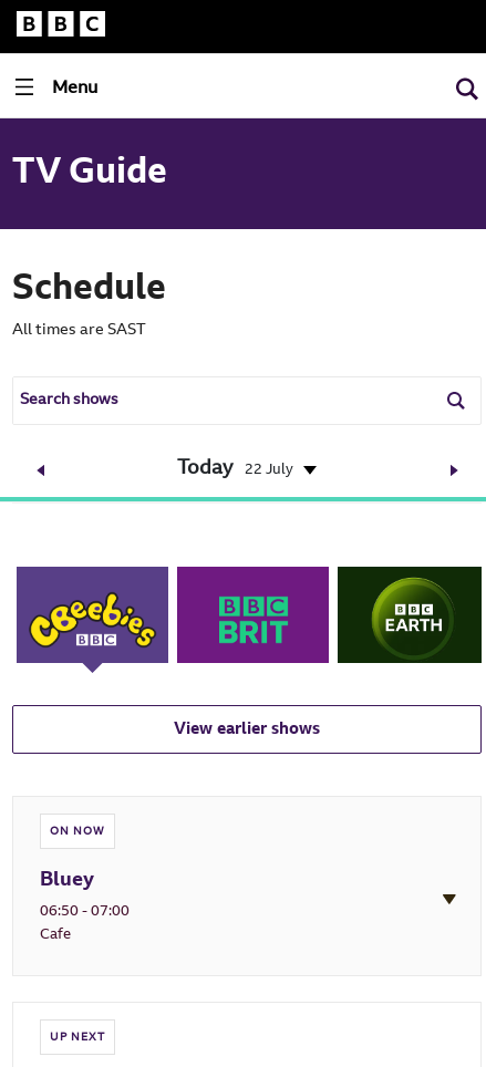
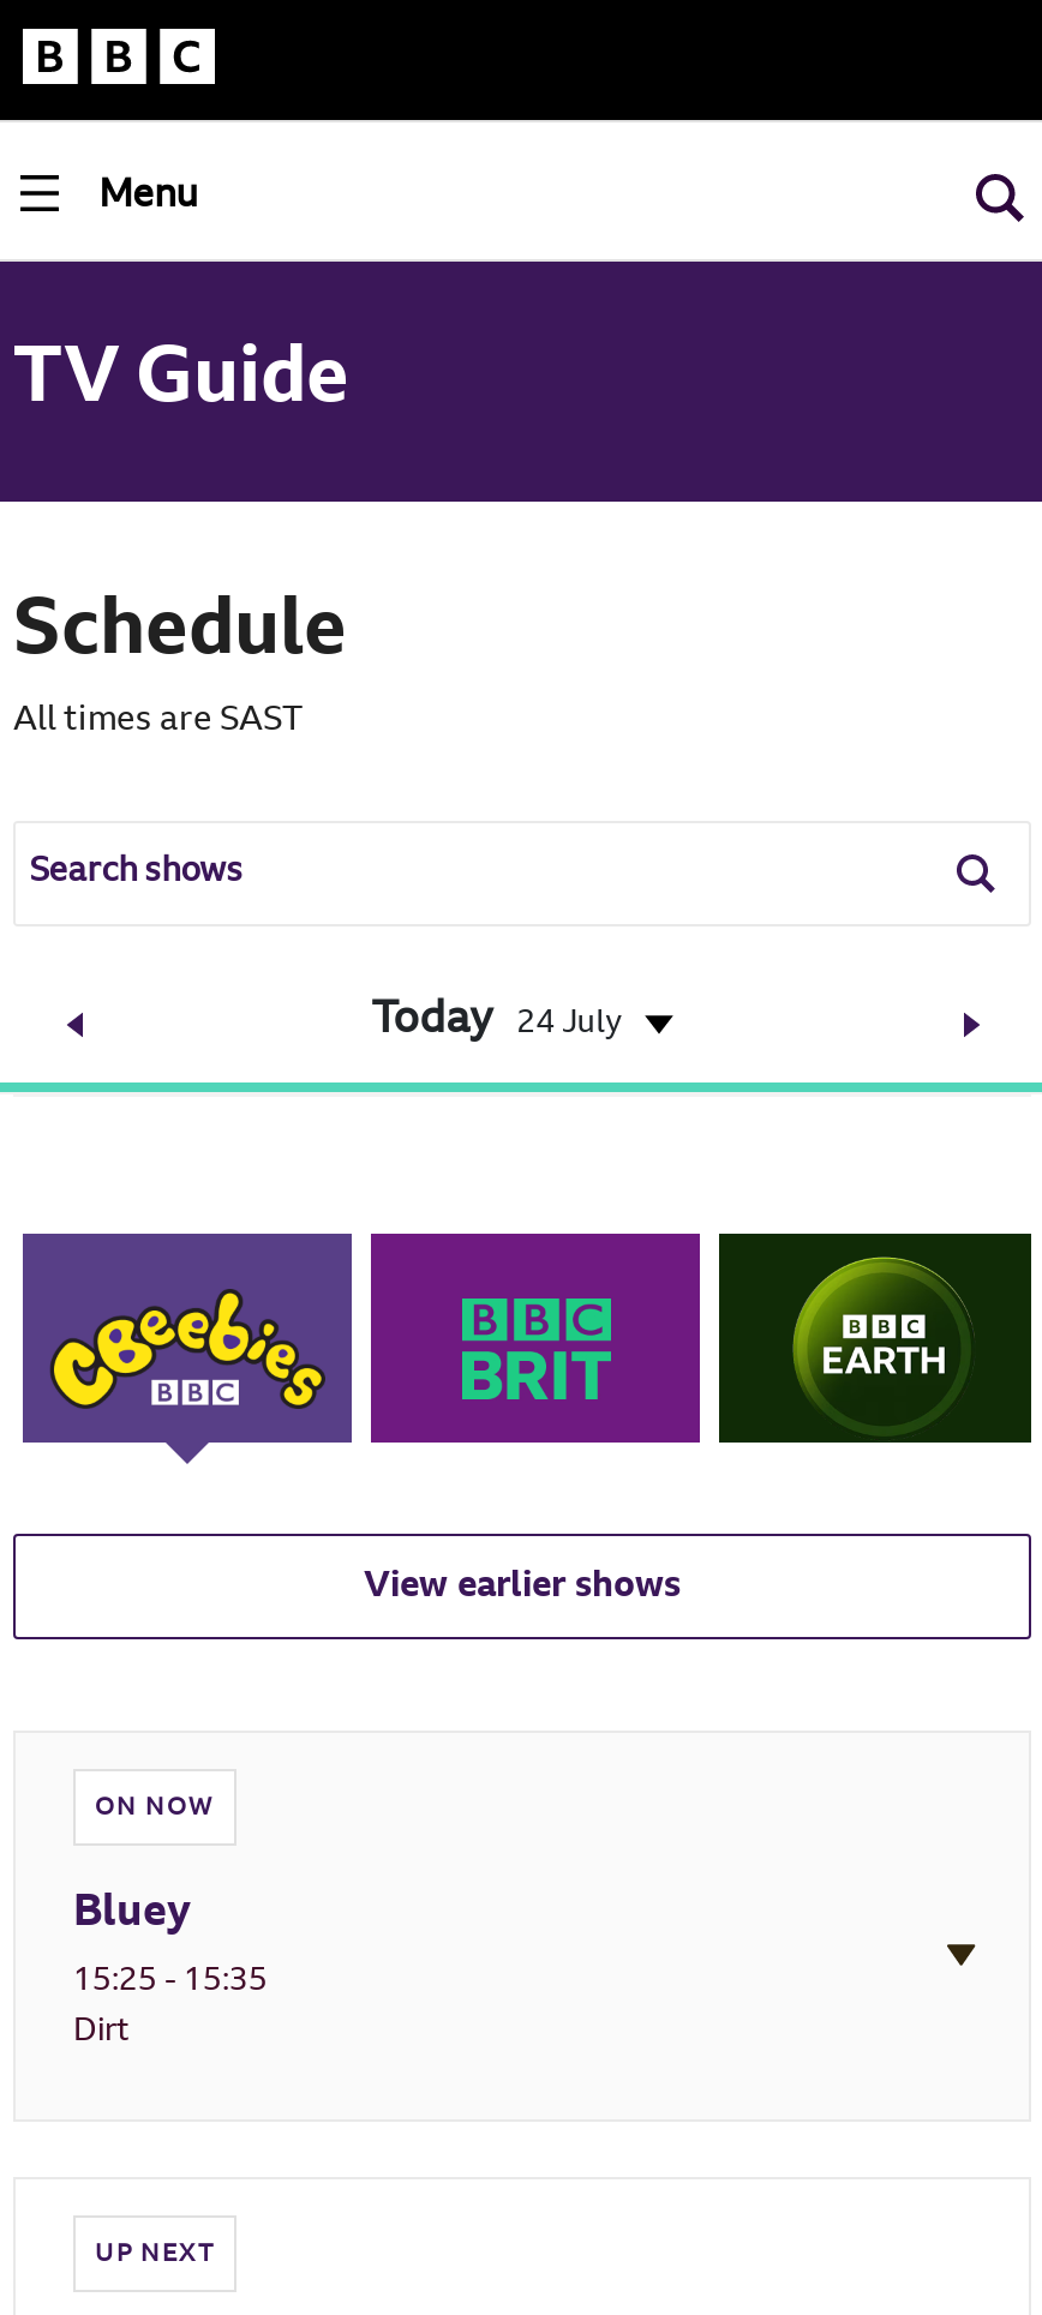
- Today 22 July
+ Today 24 July

- 06:50 - 07:00
+ 15:25 - 15:35

- Cafe
+ Dirt
